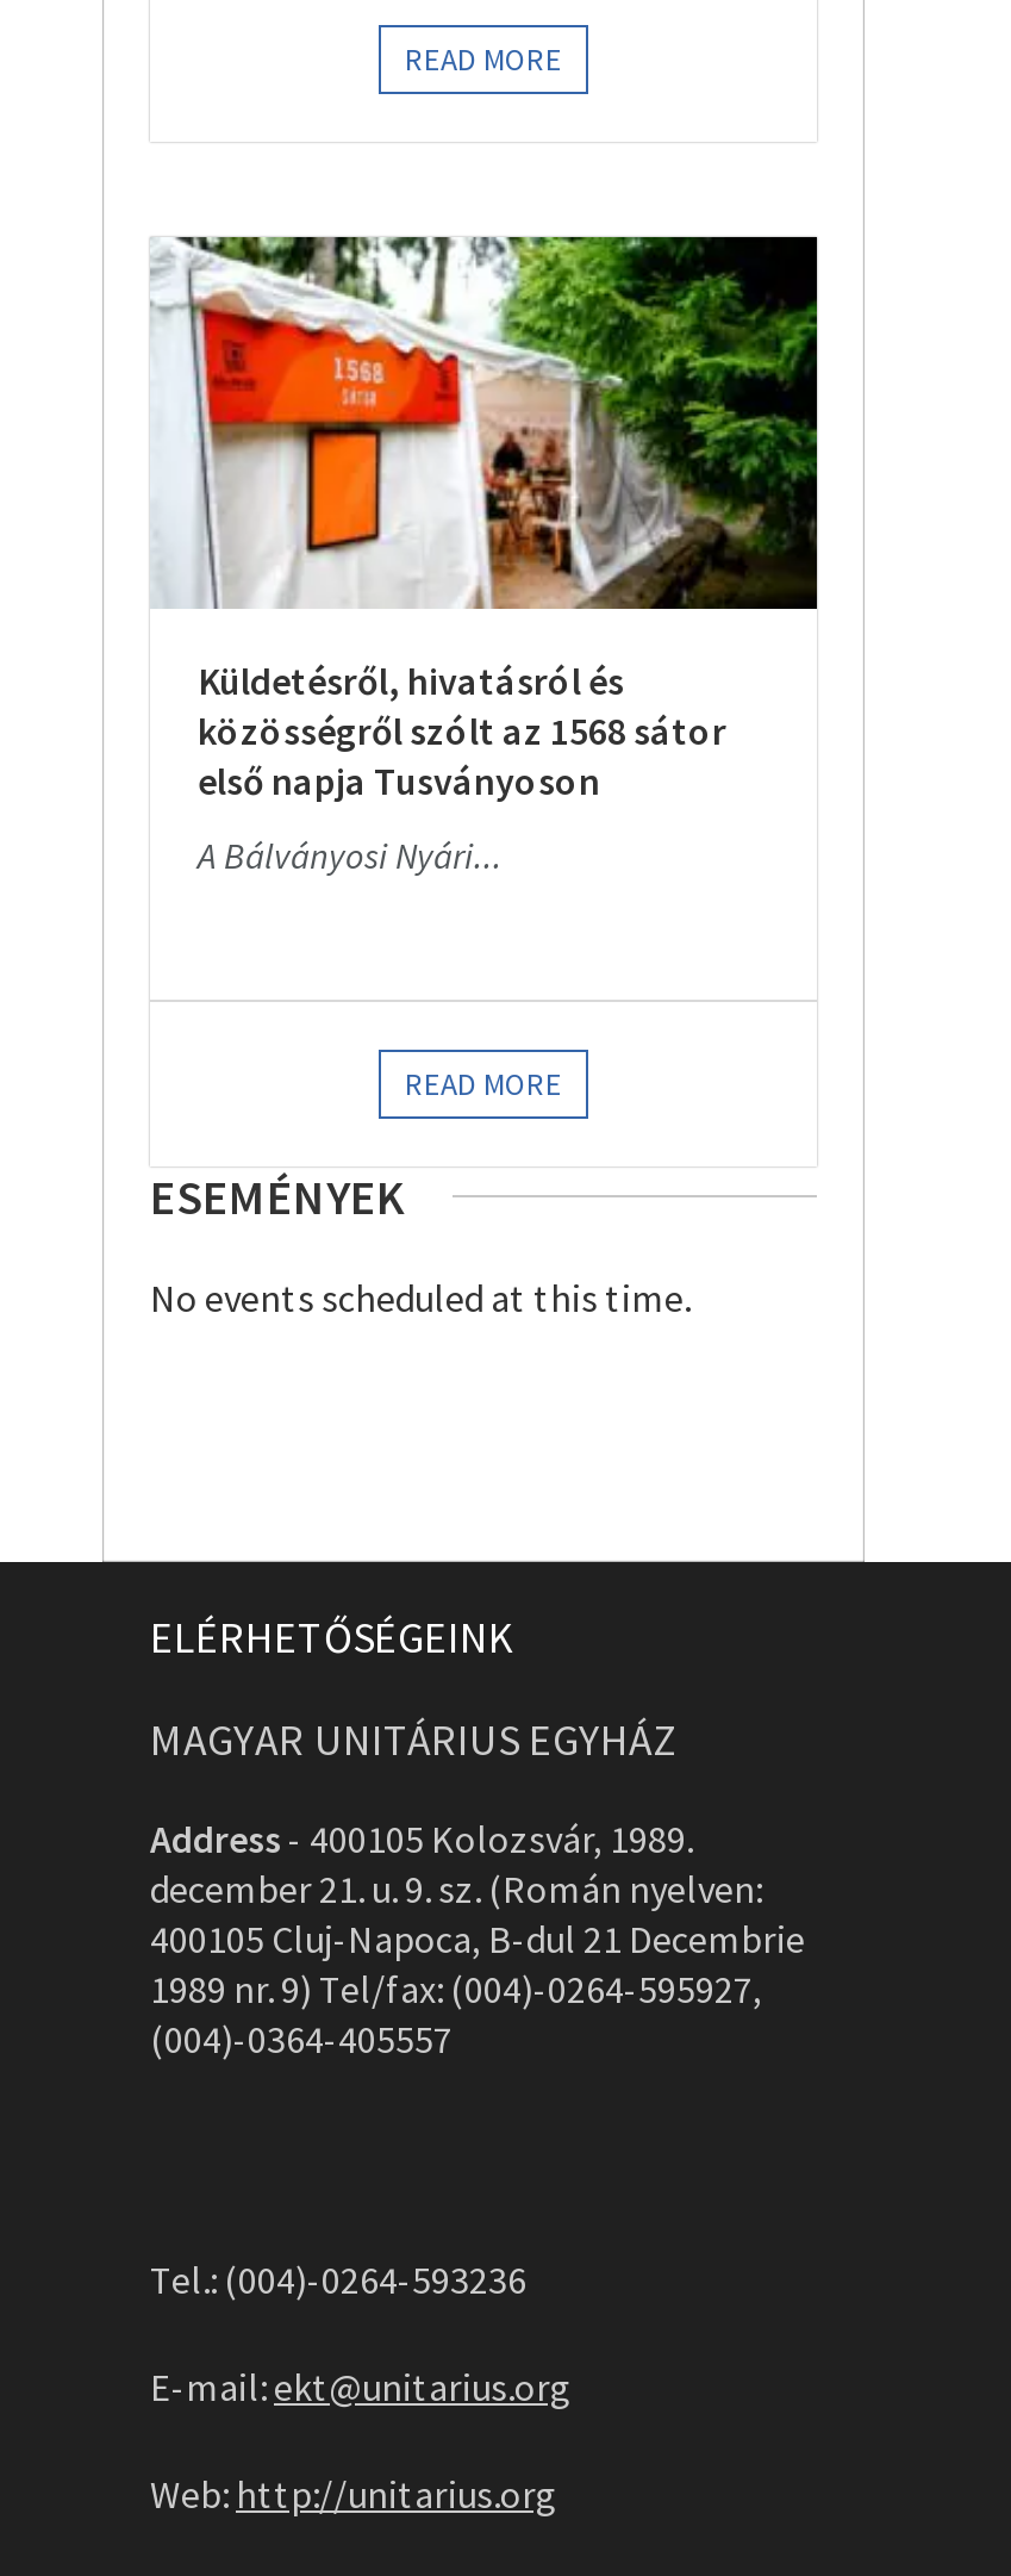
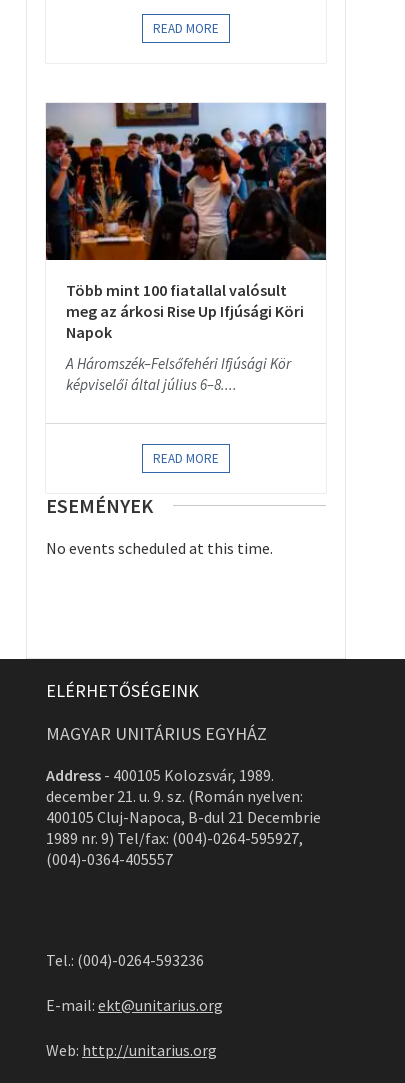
- [image]
- Küldetésről, hivatásról és
- közösségről szólt az 1568 sátor
- első napja Tusványoson
+ [image]
+ Több mint 100 fiatallal valósult
+ meg az árkosi Rise Up Ifjúsági Köri
+ Napok

- A Bálványosi Nyári...
+ A Háromszék–Felsőfehéri Ifjúsági Kör
+ képviselői által július 6–8....
